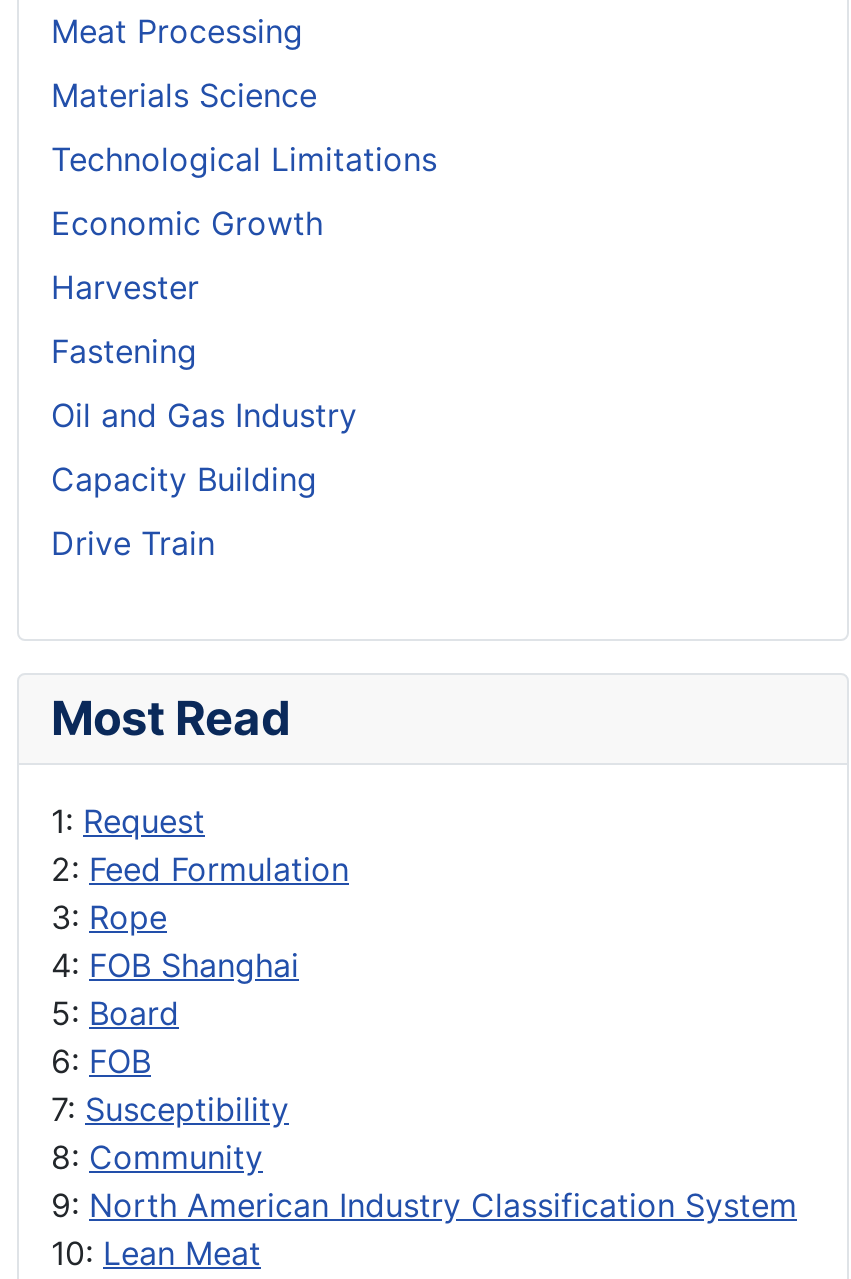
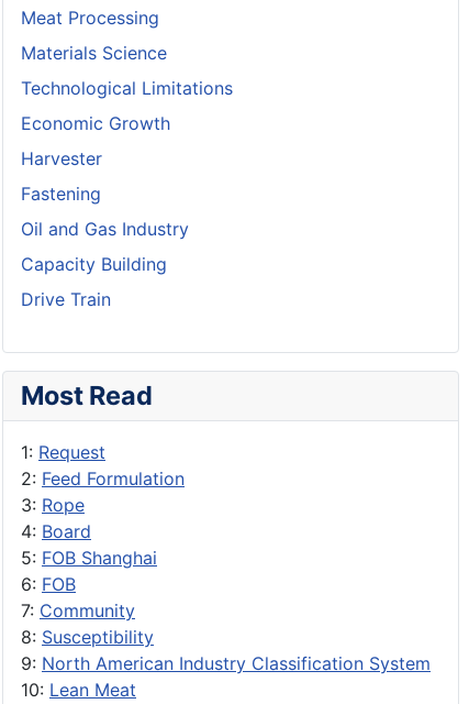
- 4: FOB Shanghai
- 5: Board
+ 4: Board
+ 5: FOB Shanghai

- 7: Susceptibility
- 8: Community
+ 7: Community
+ 8: Susceptibility
